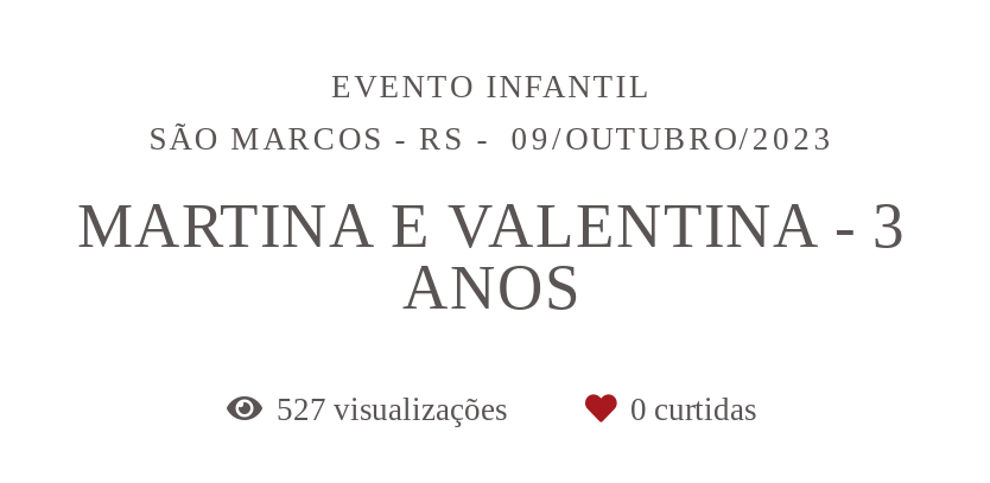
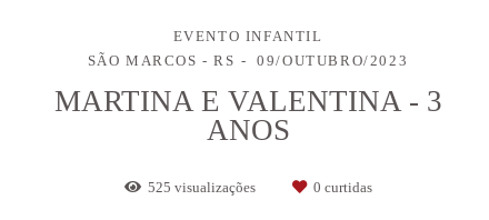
- 527 visualizações
+ 525 visualizações
